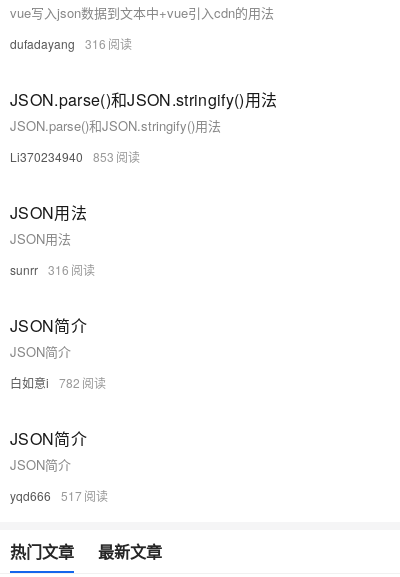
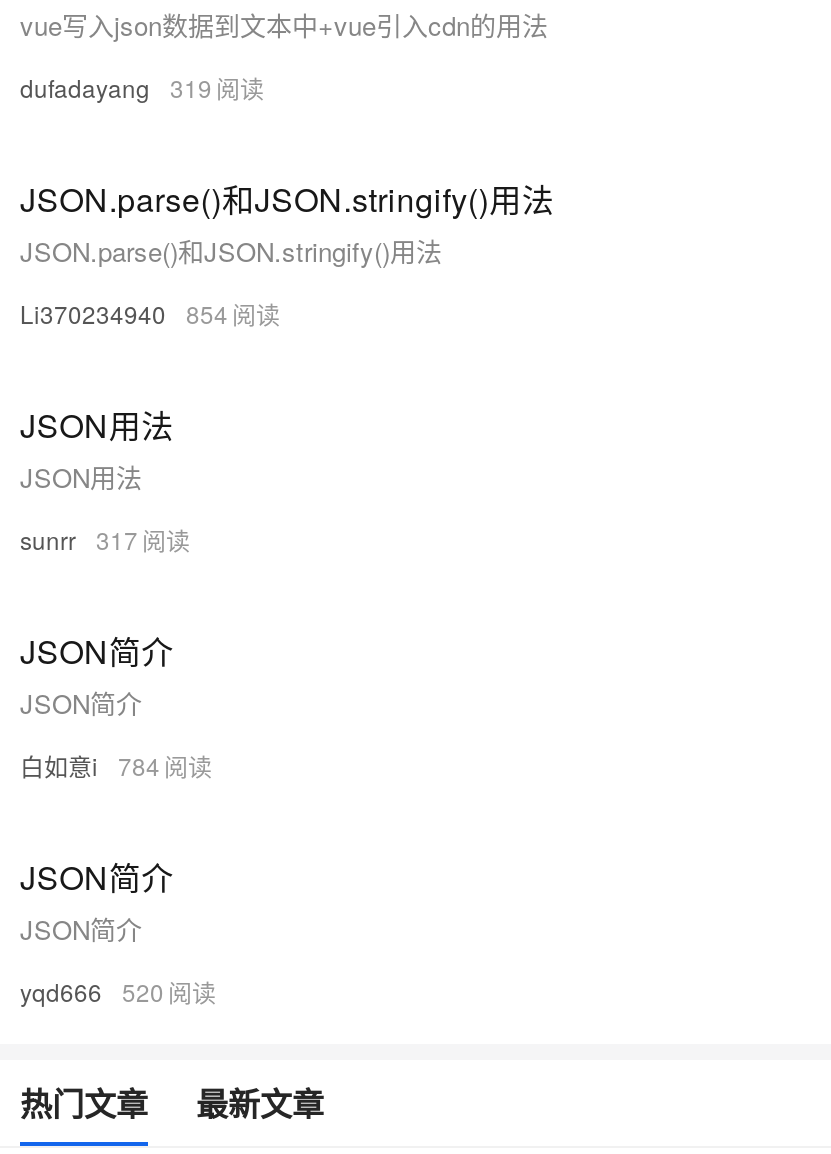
- dufadayang 316
+ dufadayang 319

- Li370234940 853
+ Li370234940 854

- sunrr 316
+ sunrr 317

- 白如意i 782
+ 白如意i 784

- yqd666 517
+ yqd666 520
